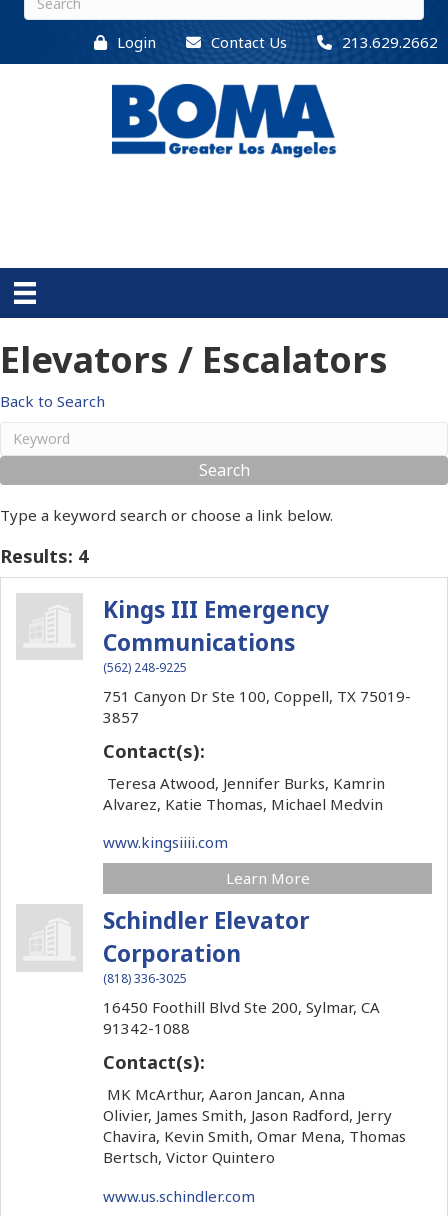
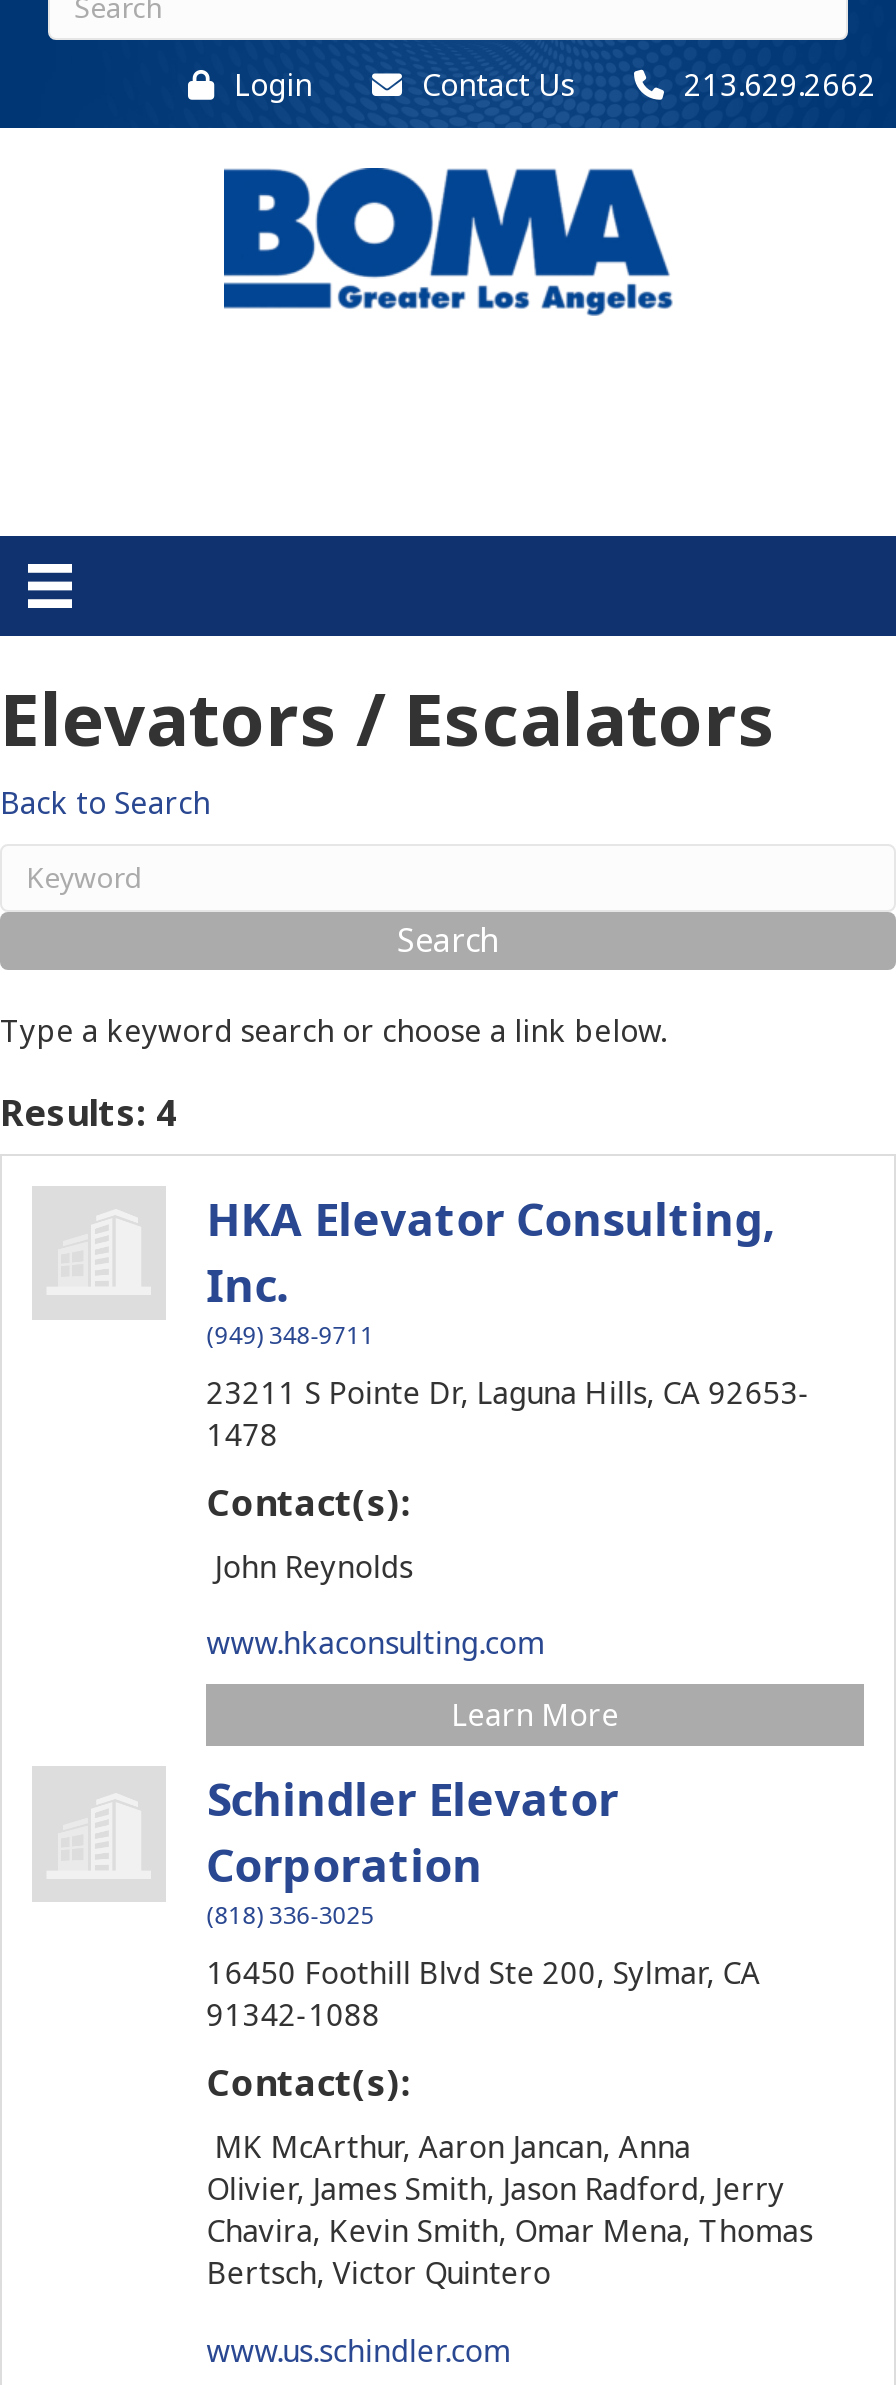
- Kings III Emergency
- Communications
- (562) 248-9225
+ HKA Elevator Consulting,
+ Inc.
+ (949) 348-9711

- 751 Canyon Dr Ste 100, Coppell, TX 75019-
- 3857
+ 23211 S Pointe Dr, Laguna Hills, CA 92653-
+ 1478

- Teresa Atwood, Jennifer Burks, Kamrin
- Alvarez, Katie Thomas, Michael Medvin
+ John Reynolds

- www.kingsiiii.com
+ www.hkaconsulting.com
